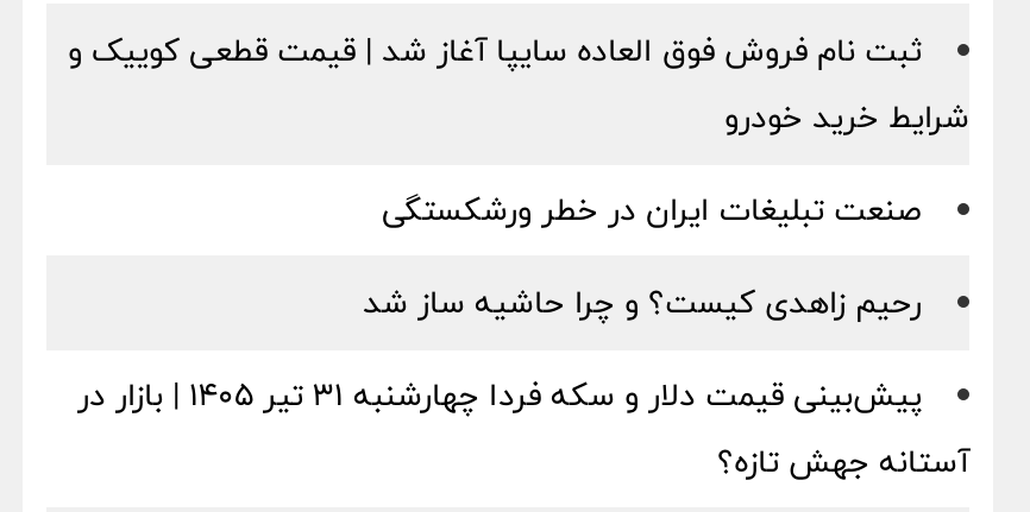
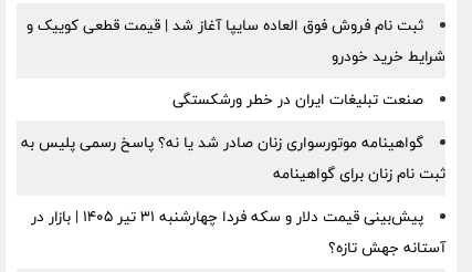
- رحیم زاهدی کیست؟ و چرا حاشیه‌ ساز شد
+ گواهینامه موتورسواری زنان صادر شد یا نه؟ پاسخ رسمی پلیس به
+ ثبت نام زنان برای گواهینامه
